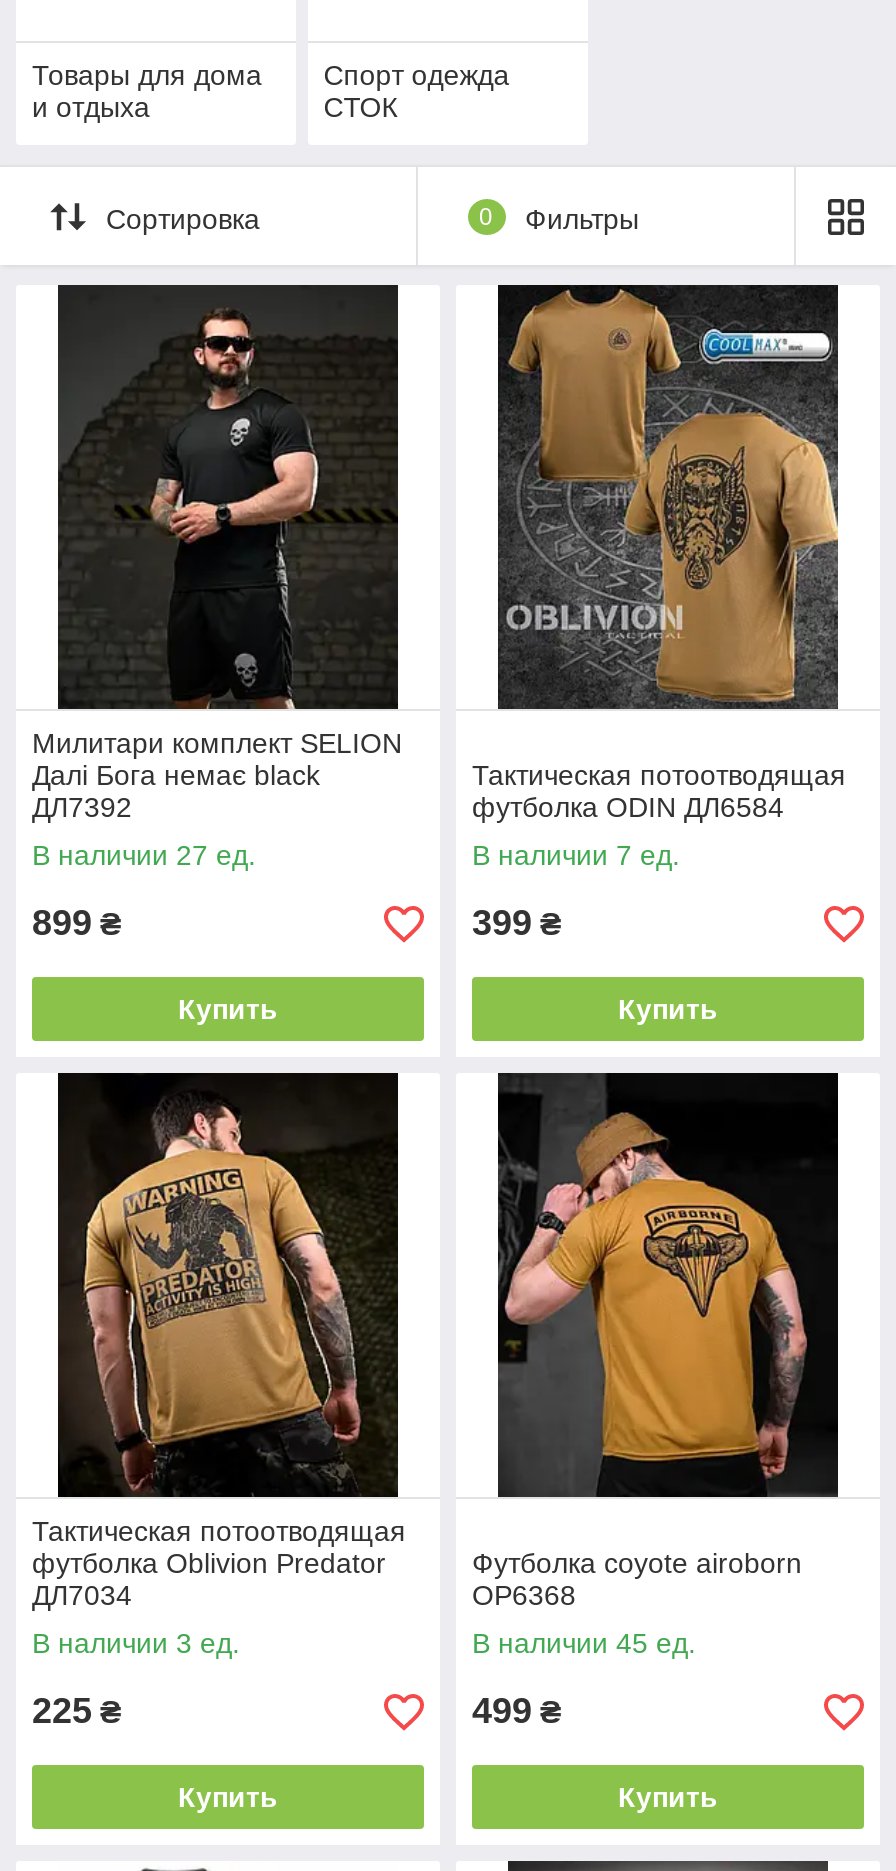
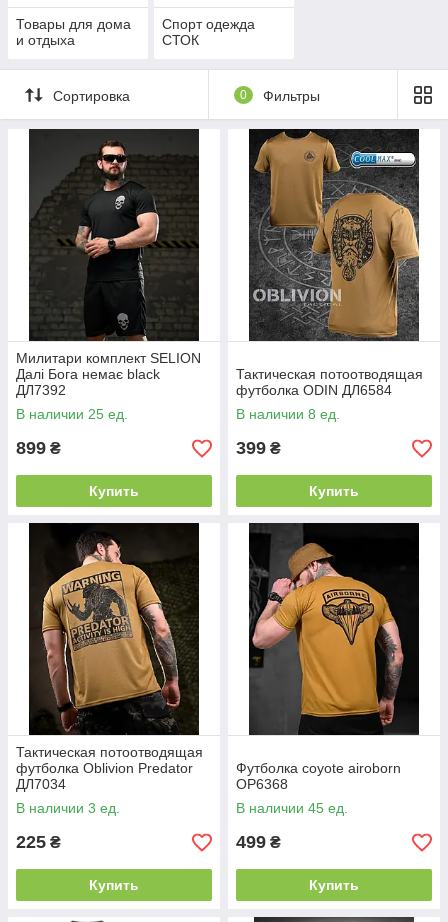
- В наличии 27 ед.
+ В наличии 25 ед.

- В наличии 7 ед.
+ В наличии 8 ед.
